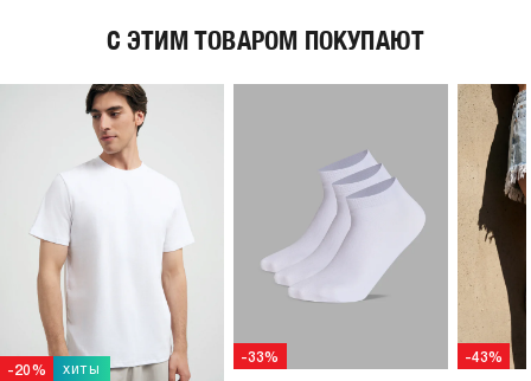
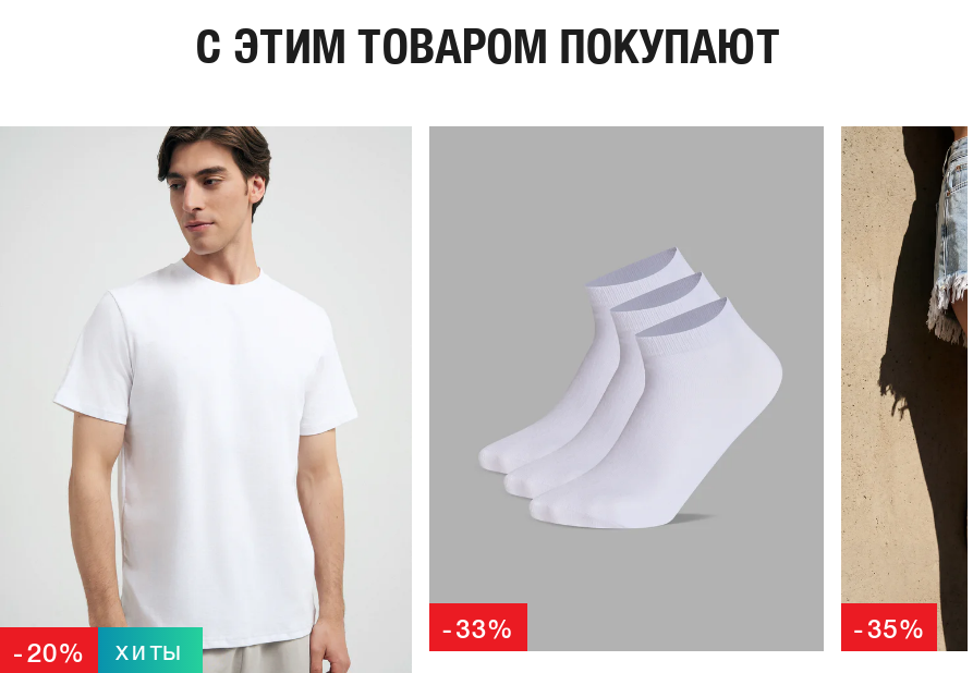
- -43%
+ -35%
